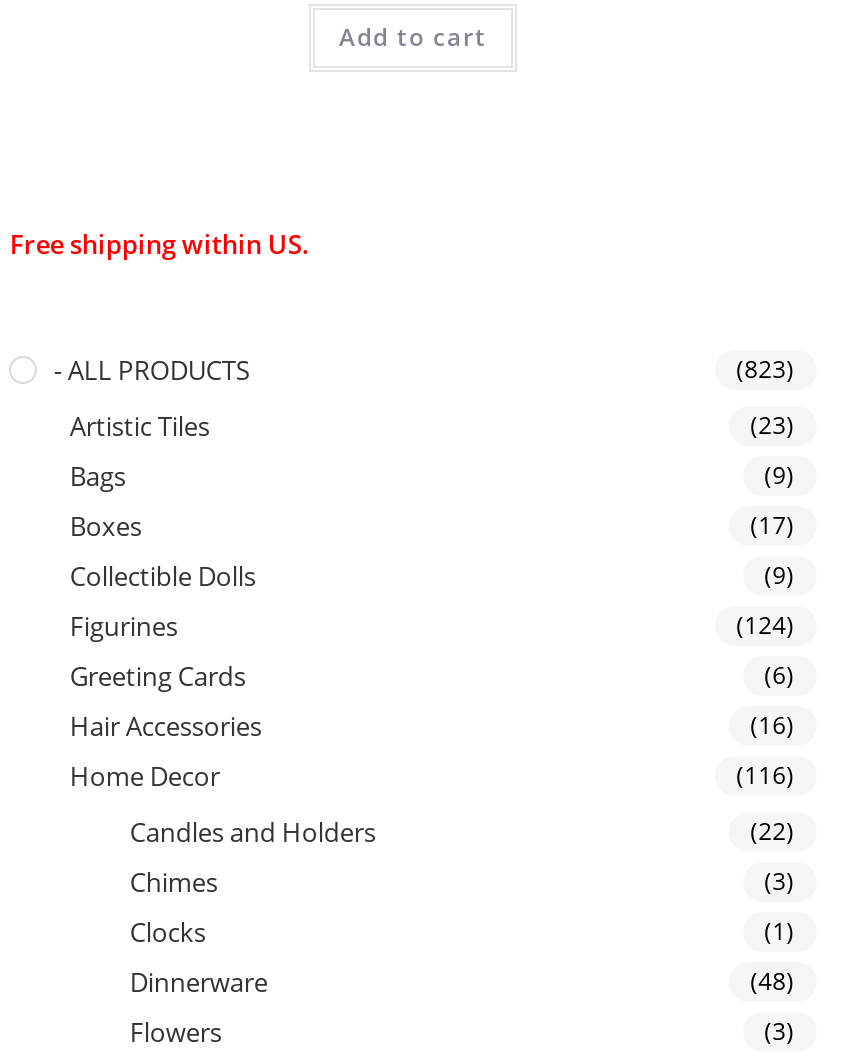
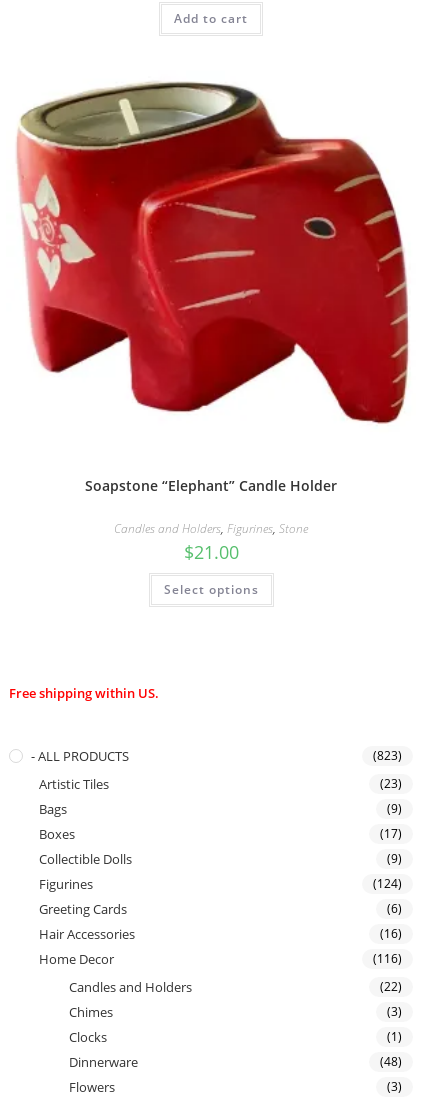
+ [image]

+ Soapstone “Elephant” Candle Holder
+ Candles and Holders, Figurines, Stone
+ $21.00
+ Select options
